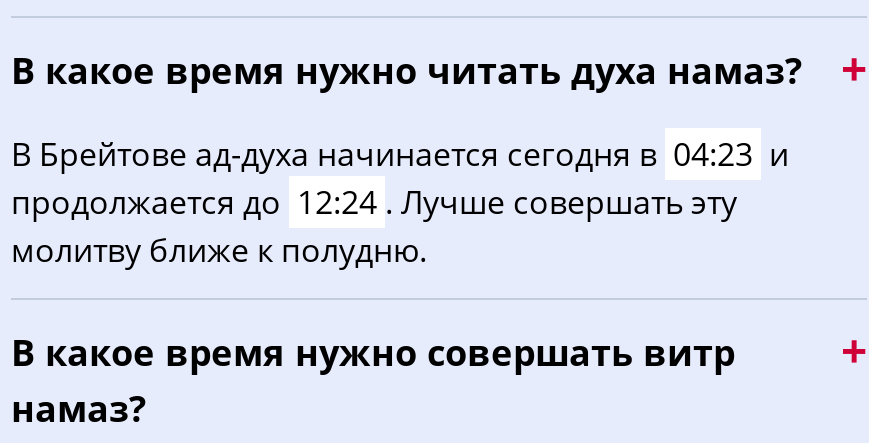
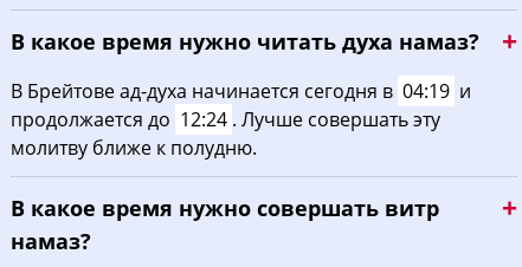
- В Брейтове ад-духа начинается сегодня в 04:23 и
+ В Брейтове ад-духа начинается сегодня в 04:19 и
